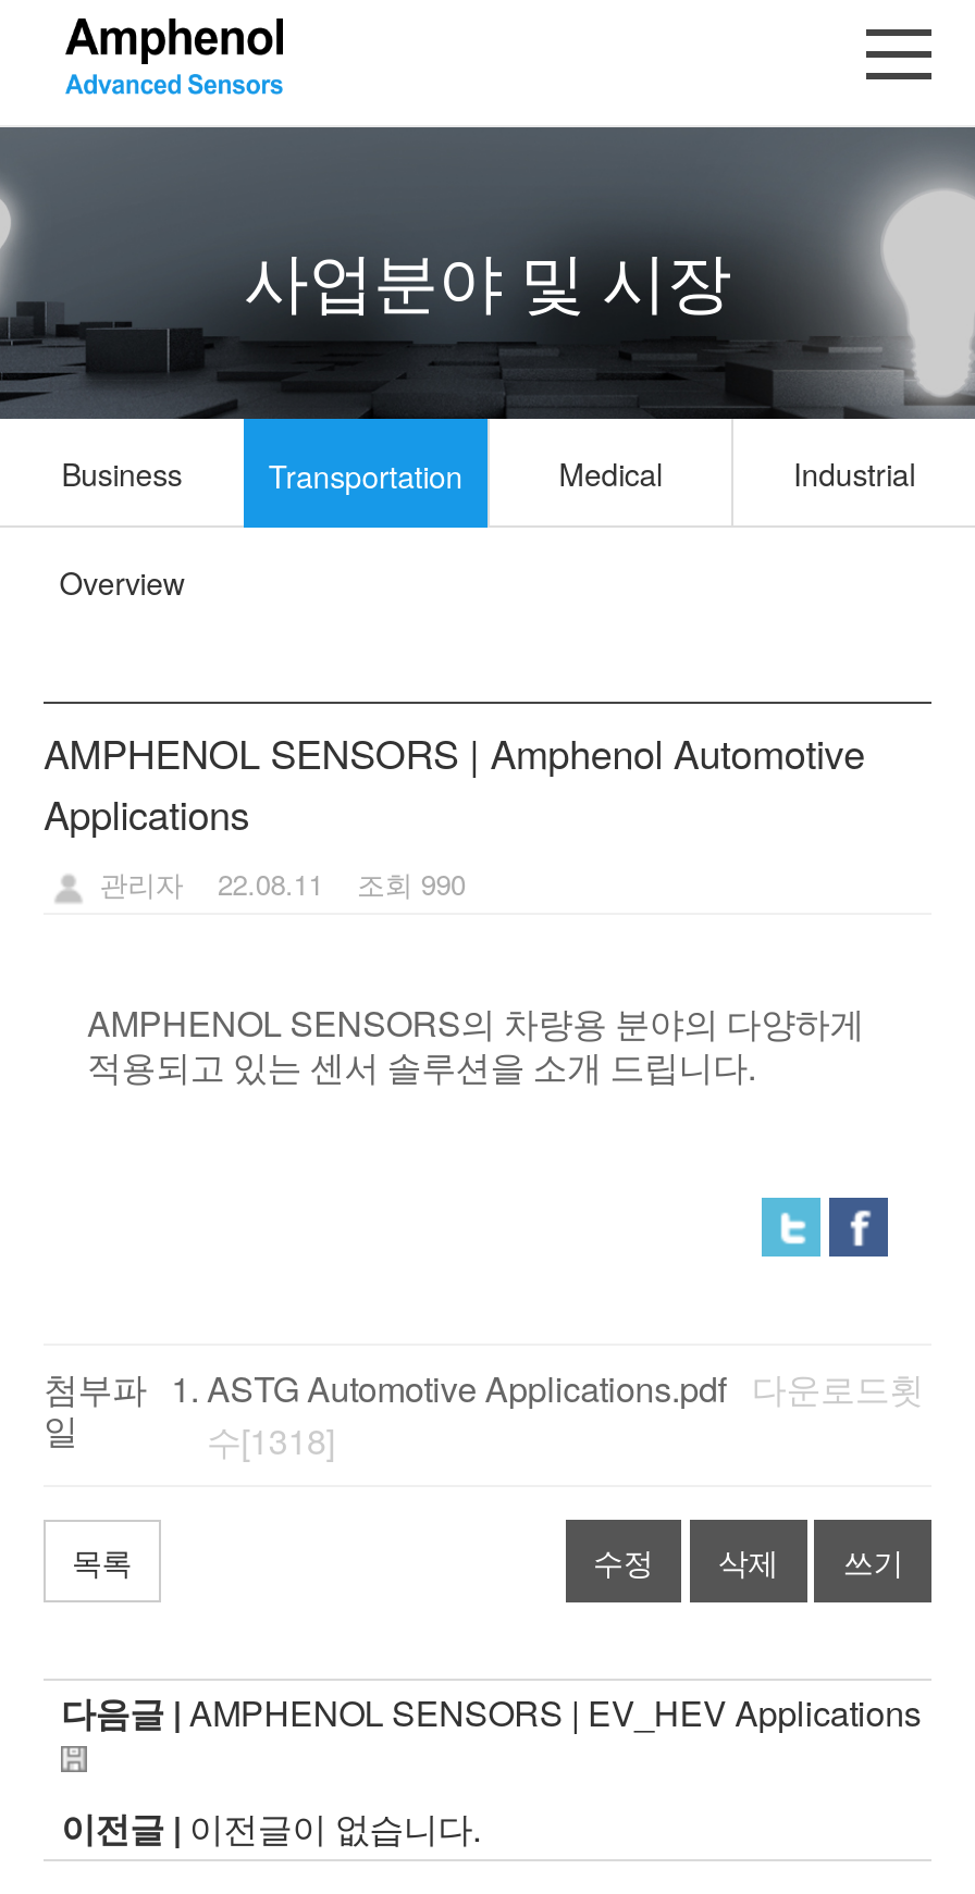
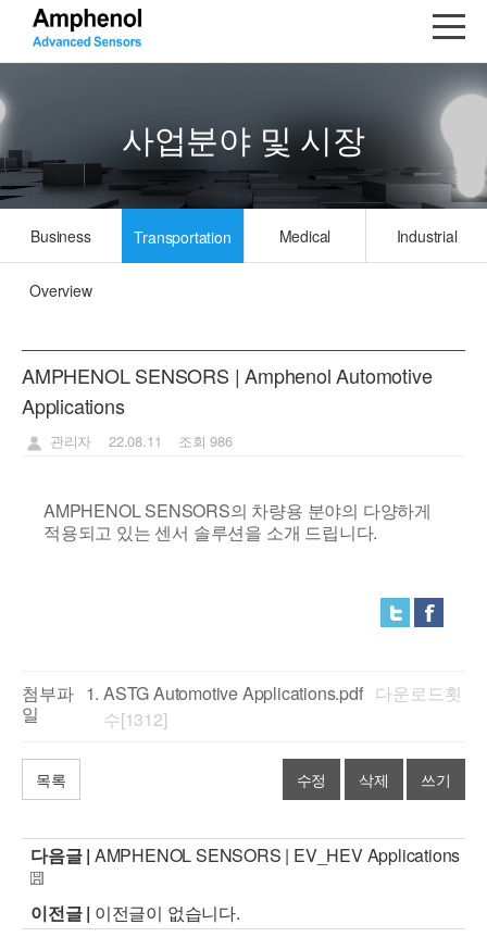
- 관리자 22.08.11 조회 990
+ 관리자 22.08.11 조회 986

- 수[1318]
+ 수[1312]
